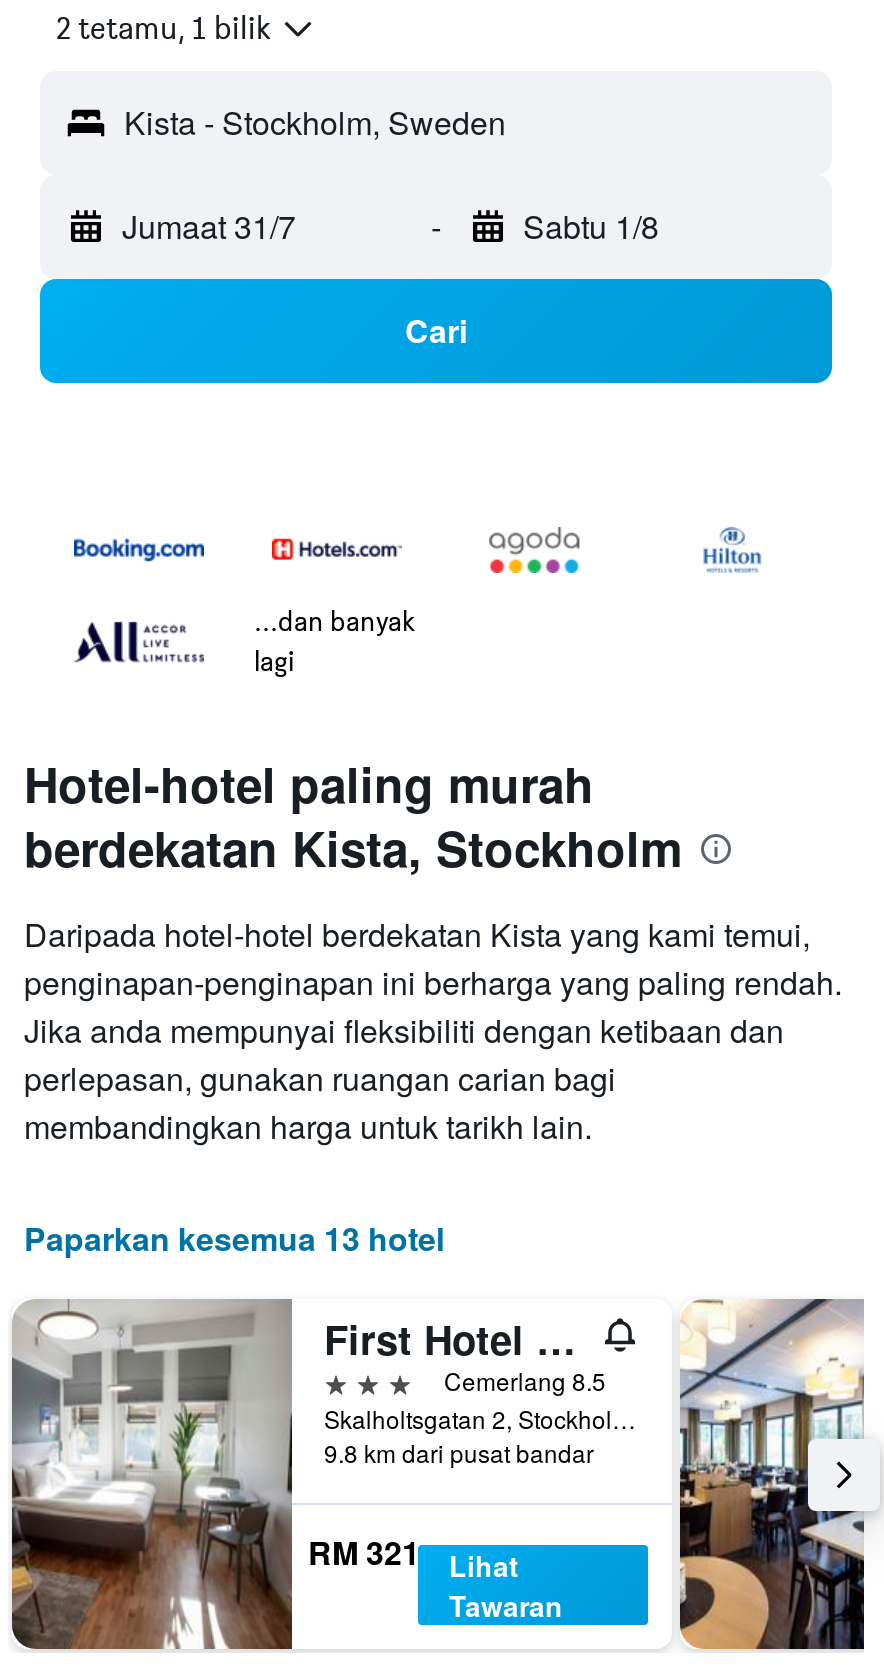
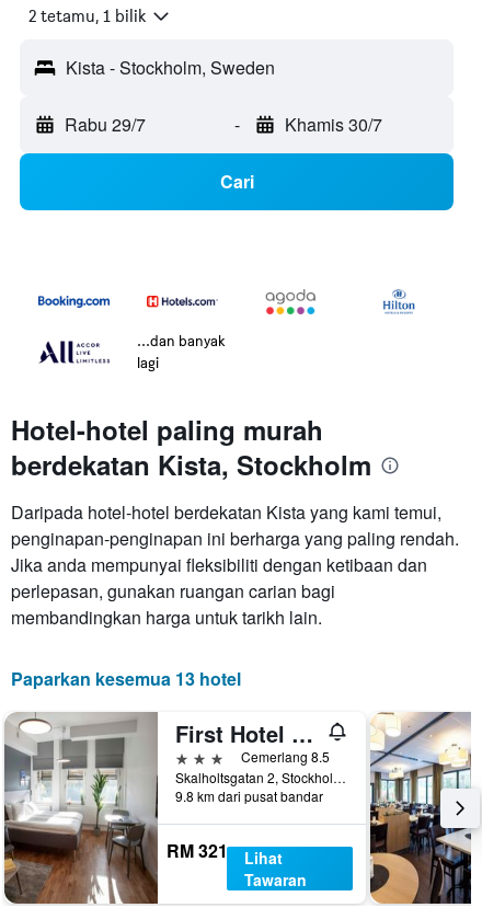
- Jumaat 31/7
+ Rabu 29/7

- Sabtu 1/8
+ Khamis 30/7
